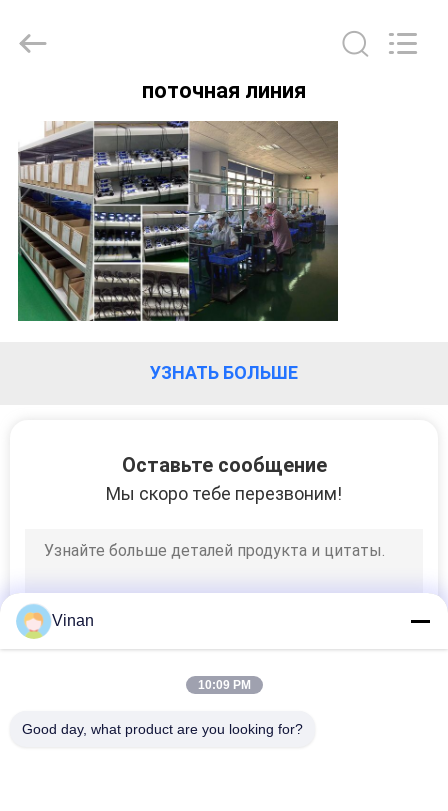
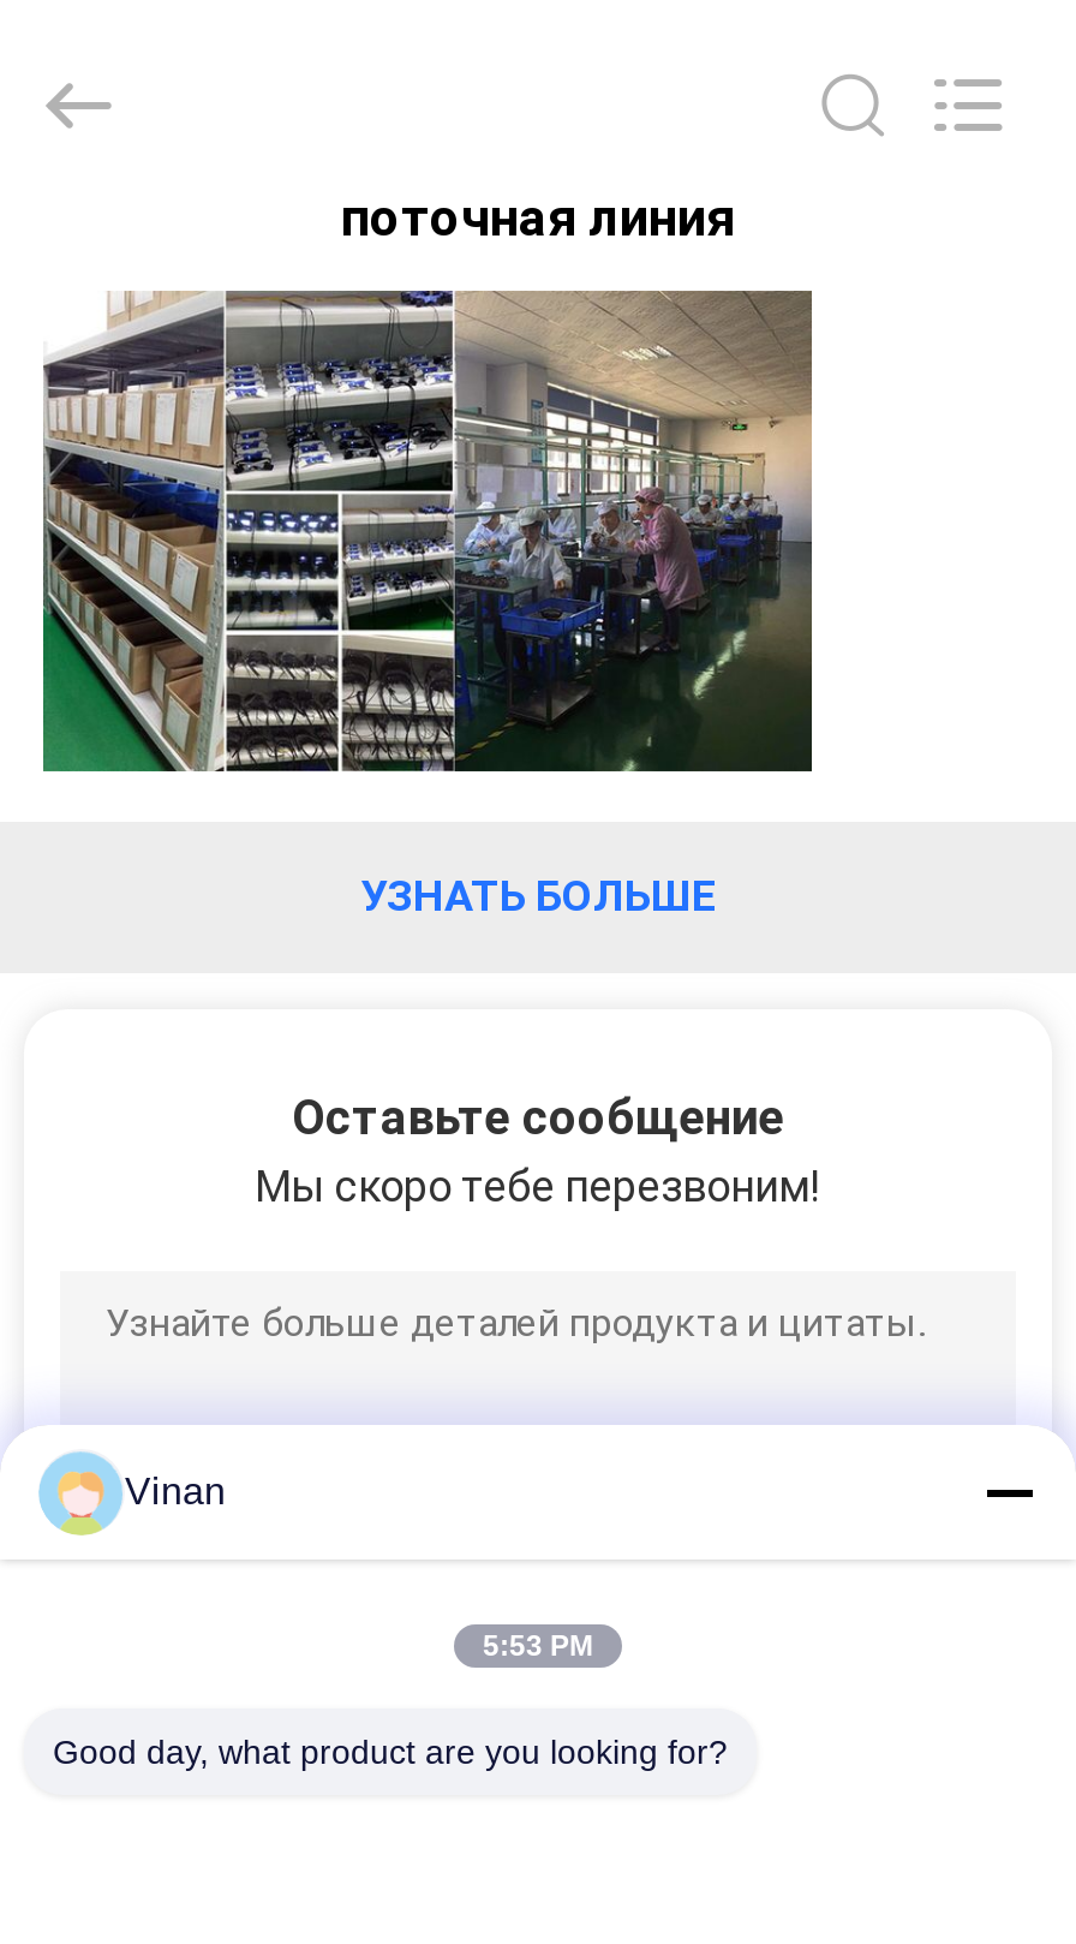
- 10:09 PM
+ 5:53 PM
